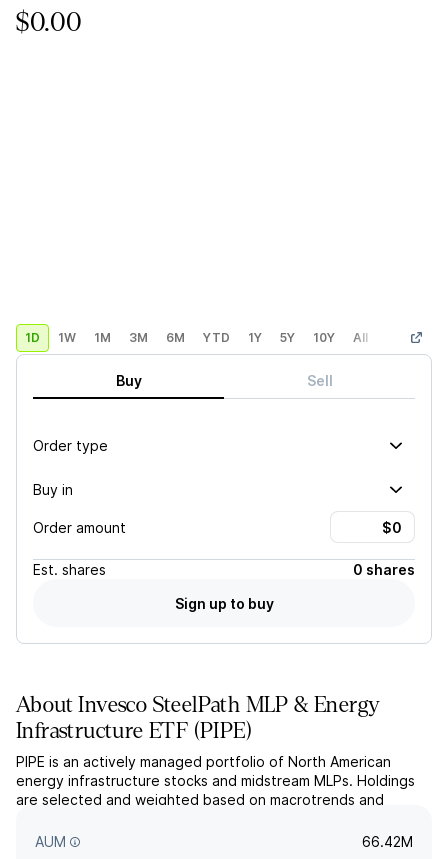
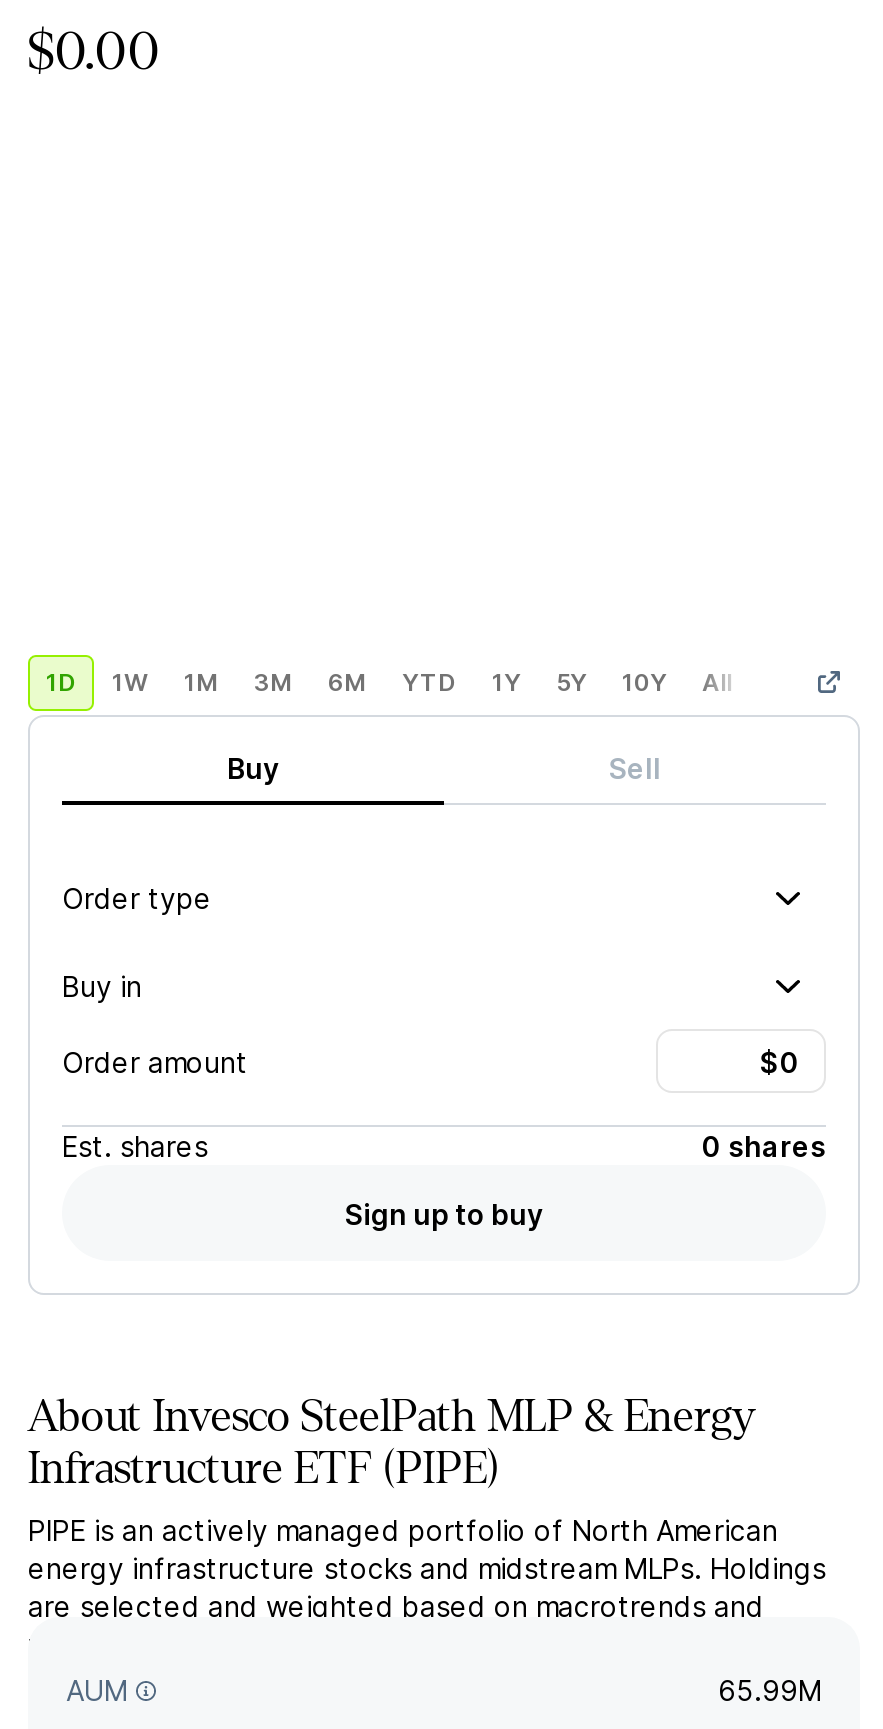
- 66.42M
+ 65.99M
